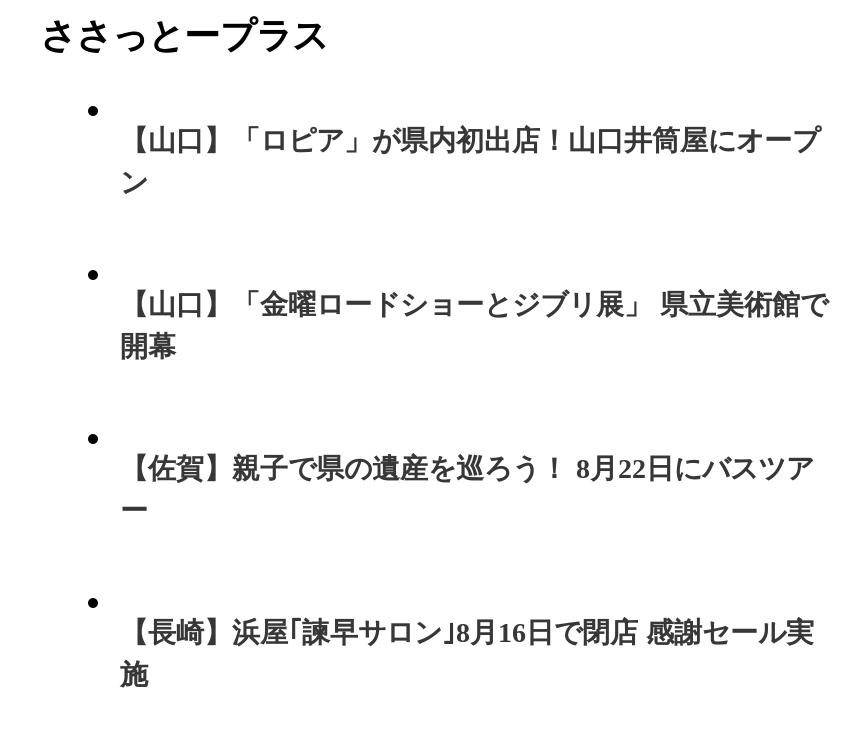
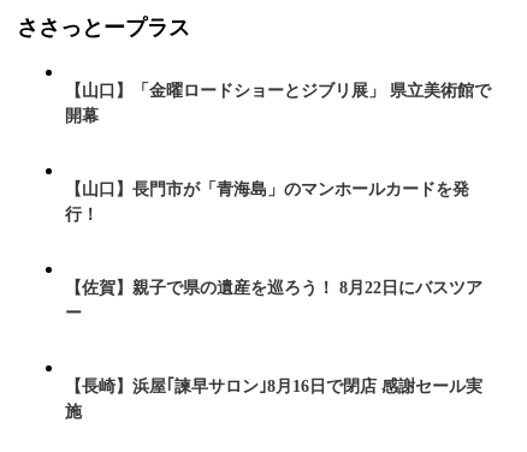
- 【山口】「ロピア」が県内初出店！山口井筒屋にオープ
- ン

moved up: 【山口】「金曜ロードショーとジブリ展」 県立美術館で | 開幕

+ 【山口】長門市が「青海島」のマンホールカードを発
+ 行！
